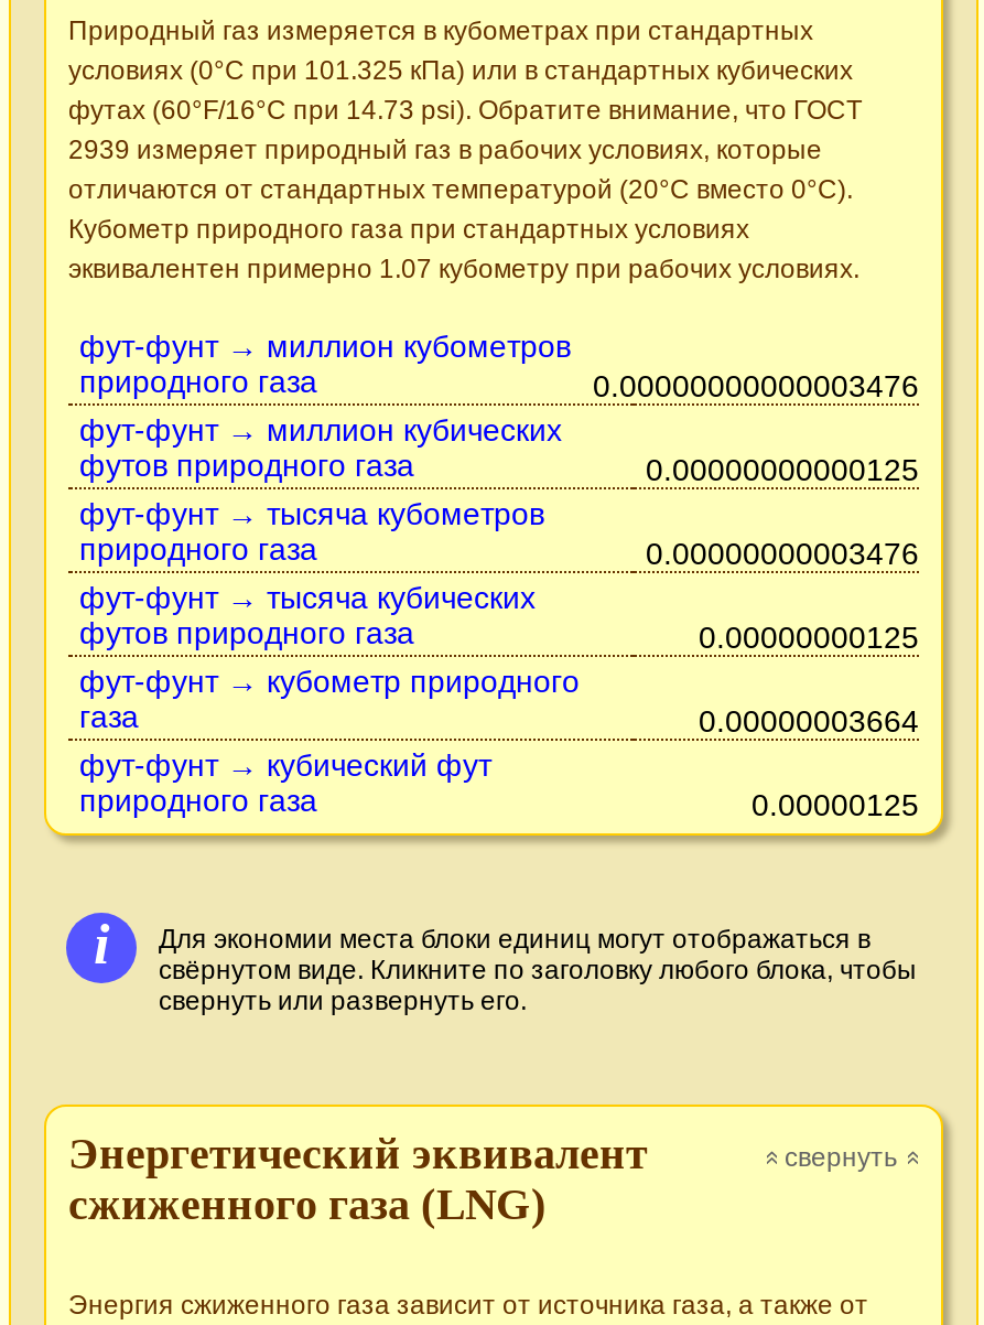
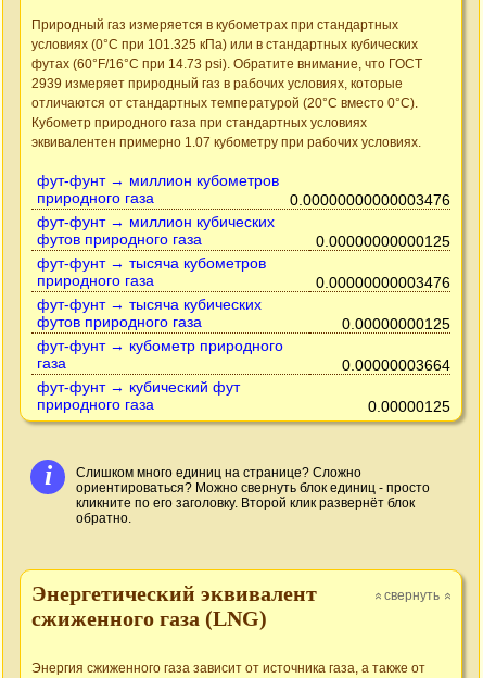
- Для экономии места блоки единиц могут отображаться в
- свёрнутом виде. Кликните по заголовку любого блока, чтобы
- свернуть или развернуть его.
+ Слишком много единиц на странице? Сложно
+ ориентироваться? Можно свернуть блок единиц - просто
+ кликните по его заголовку. Второй клик развернёт блок
+ обратно.
